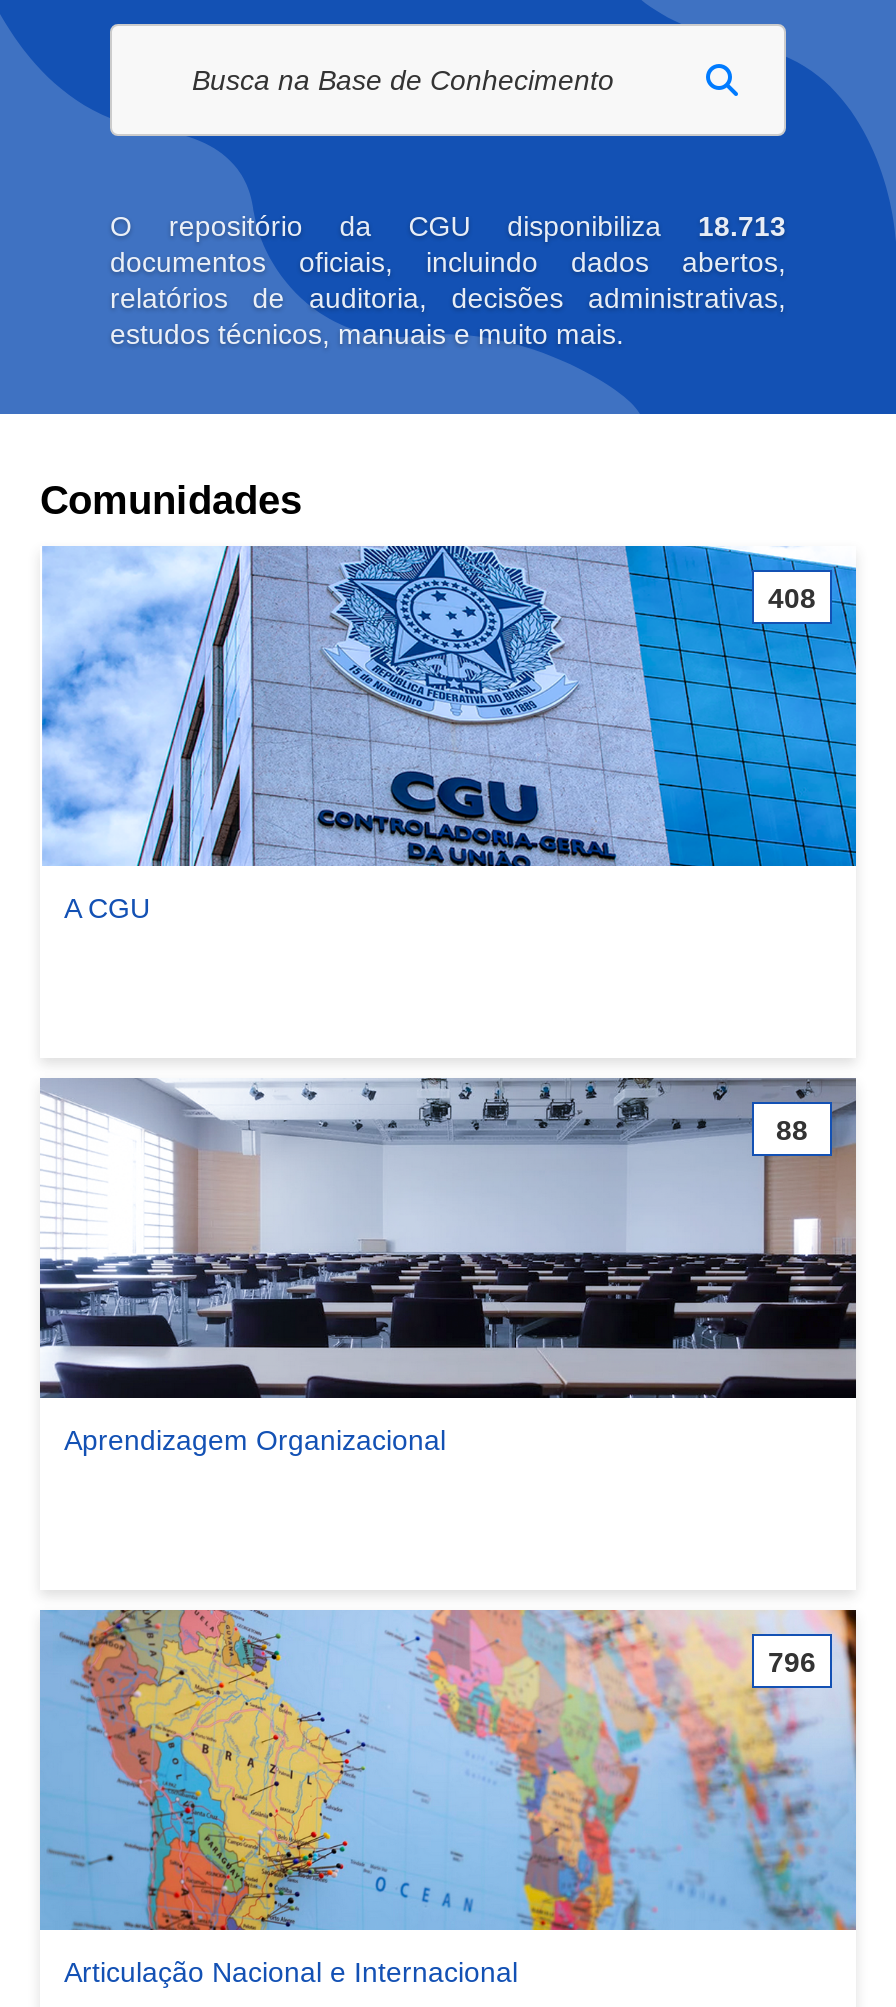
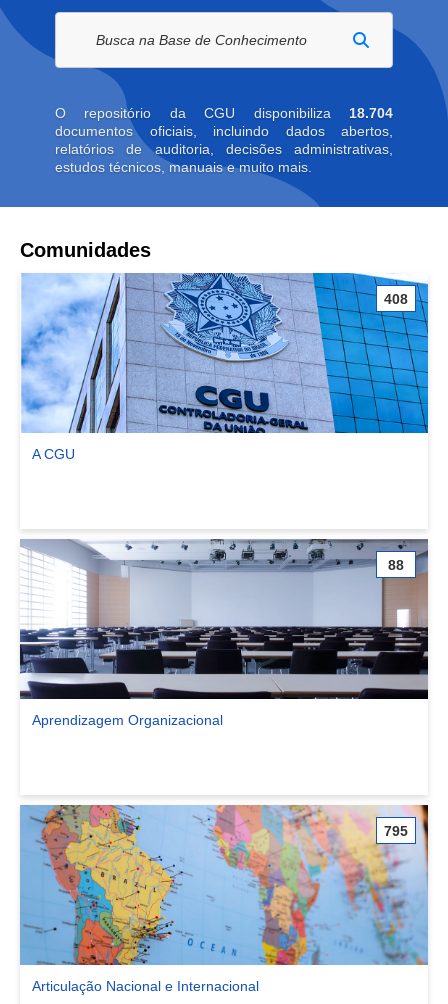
- O repositório da CGU disponibiliza 18.713
+ O repositório da CGU disponibiliza 18.704

- 796
+ 795
